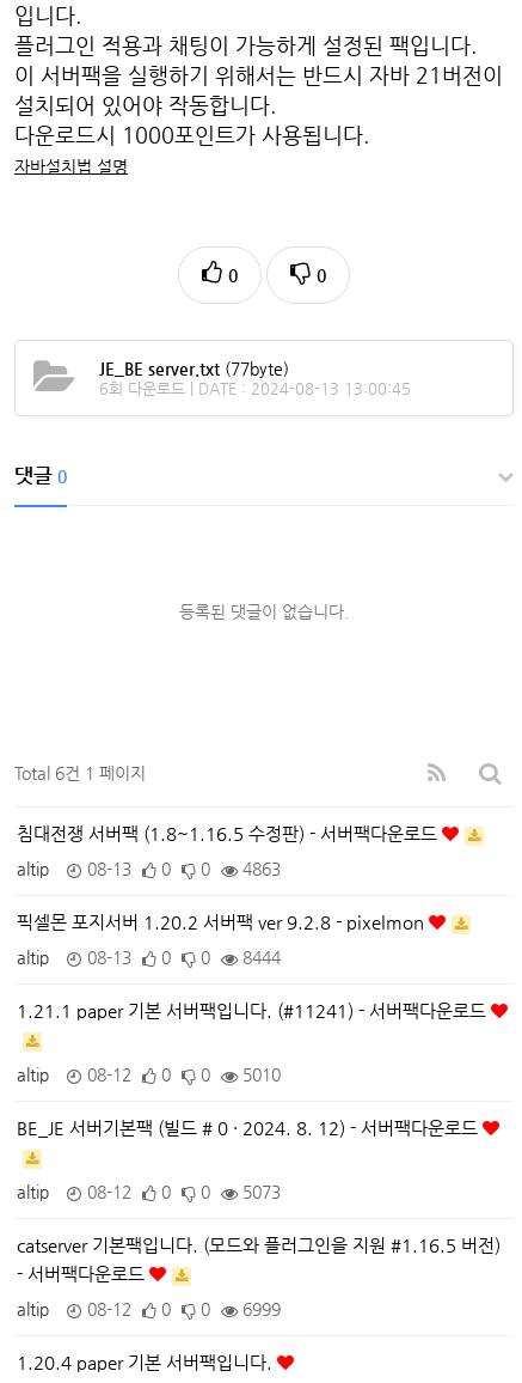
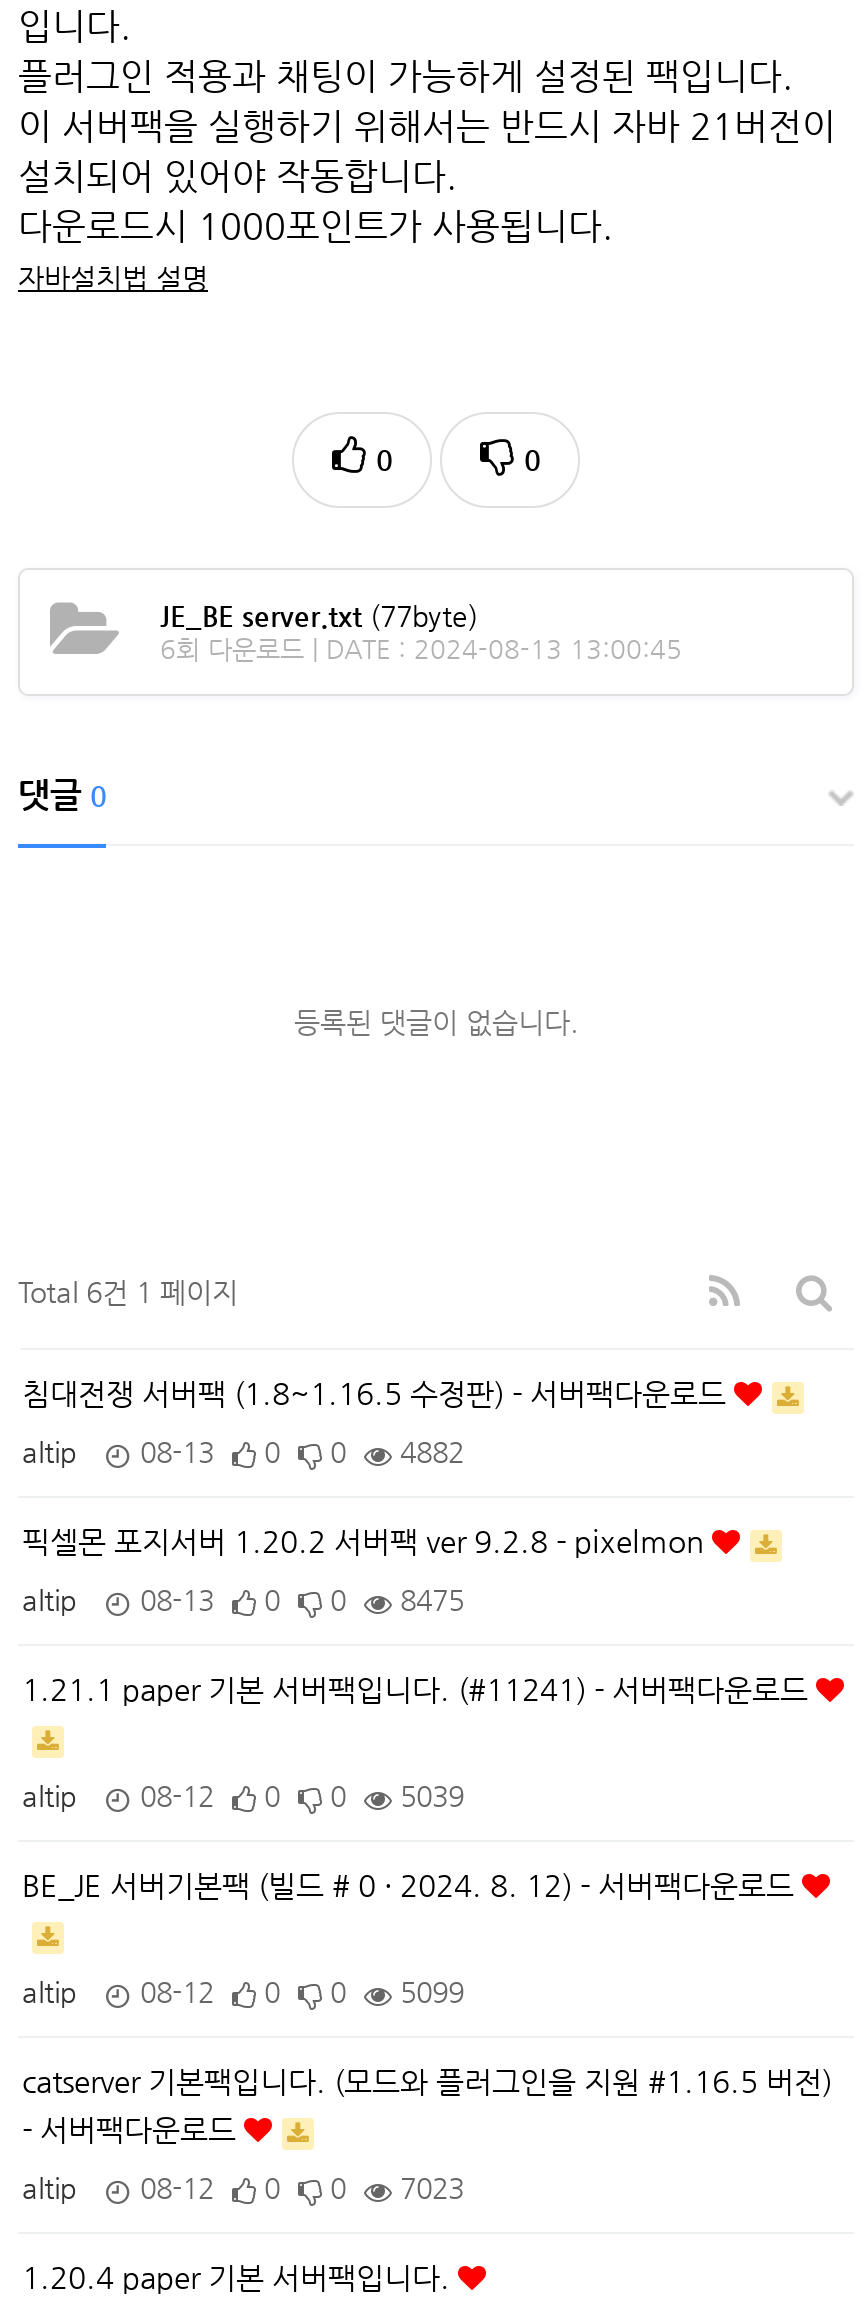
- altip 08-13 0 0 4863
+ altip 08-13 0 0 4882

- altip 08-13 0 0 8444
+ altip 08-13 0 0 8475

- altip 08-12 0 0 5010
+ altip 08-12 0 0 5039

- altip 08-12 0 0 5073
+ altip 08-12 0 0 5099

- altip 08-12 0 0 6999
+ altip 08-12 0 0 7023
